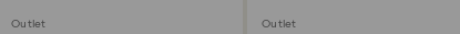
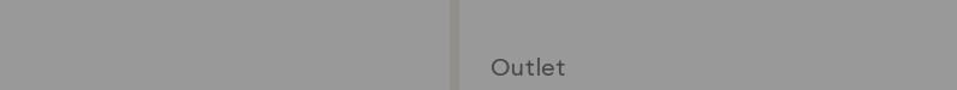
- Outlet
